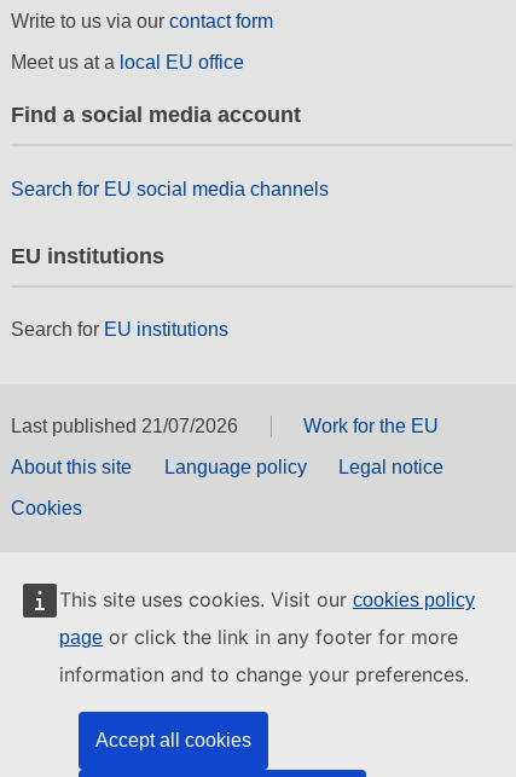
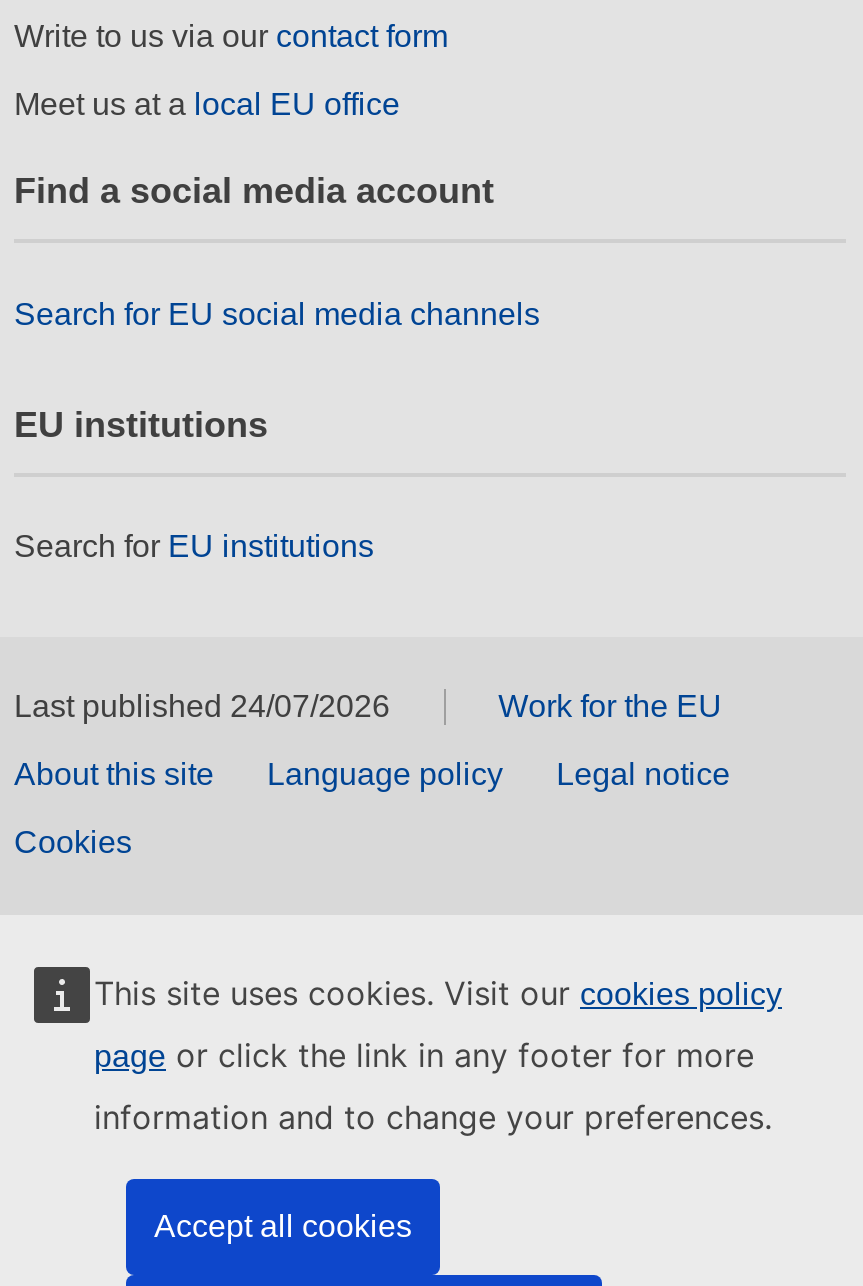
- Last published 21/07/2026
+ Last published 24/07/2026
